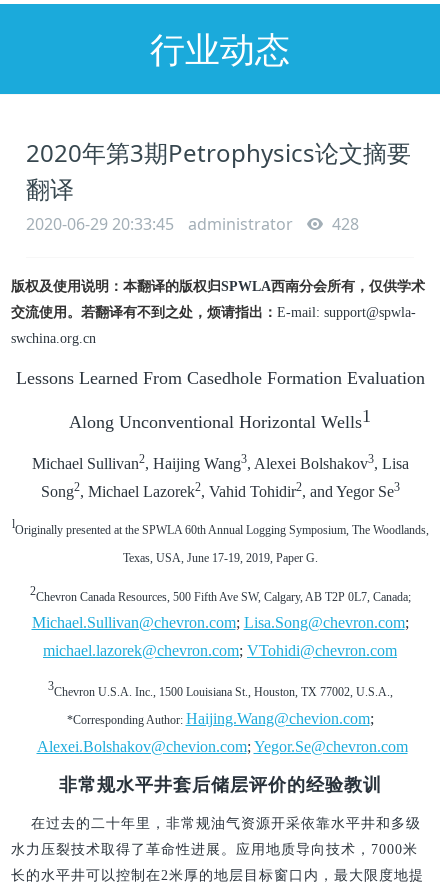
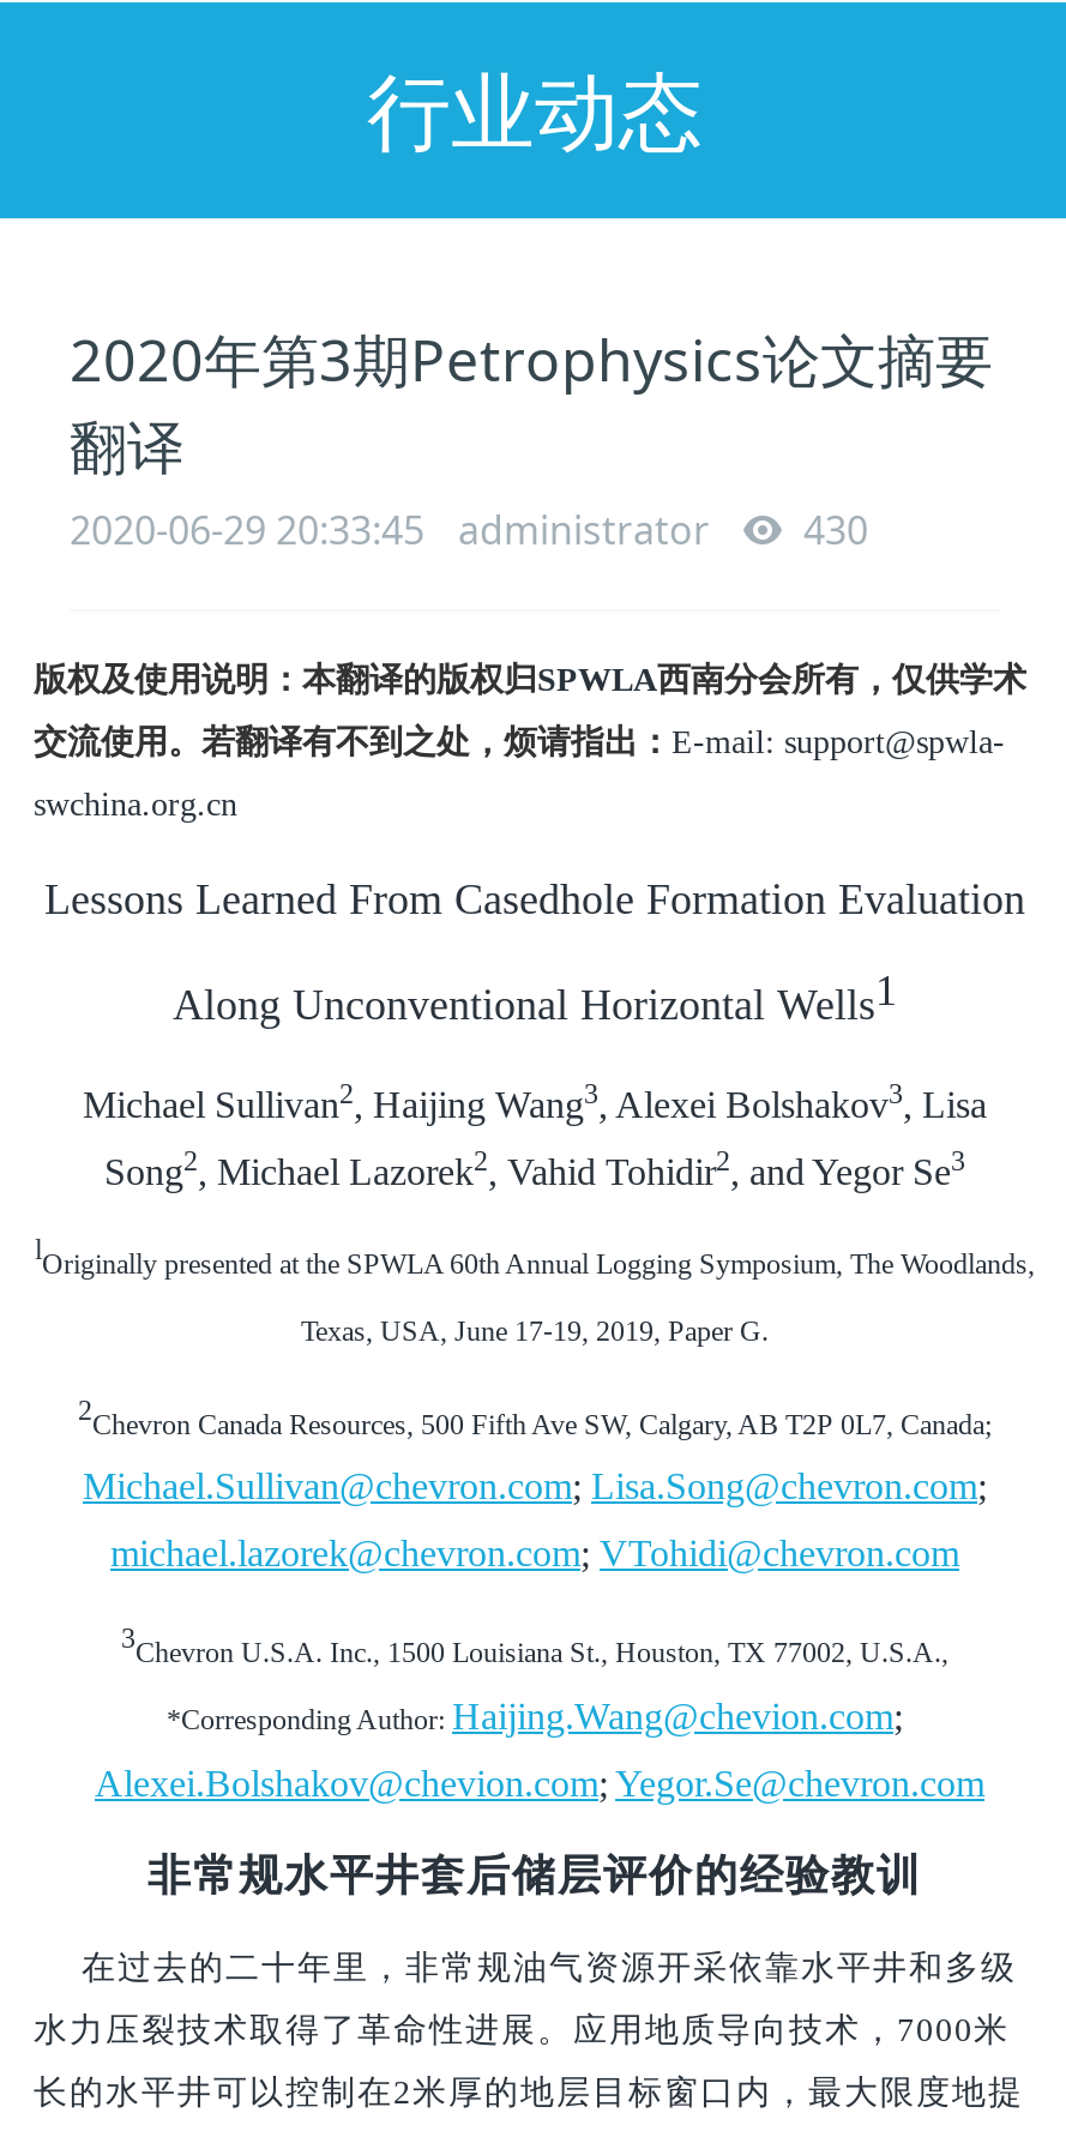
- 2020-06-29 20:33:45 administrator 428
+ 2020-06-29 20:33:45 administrator 430
